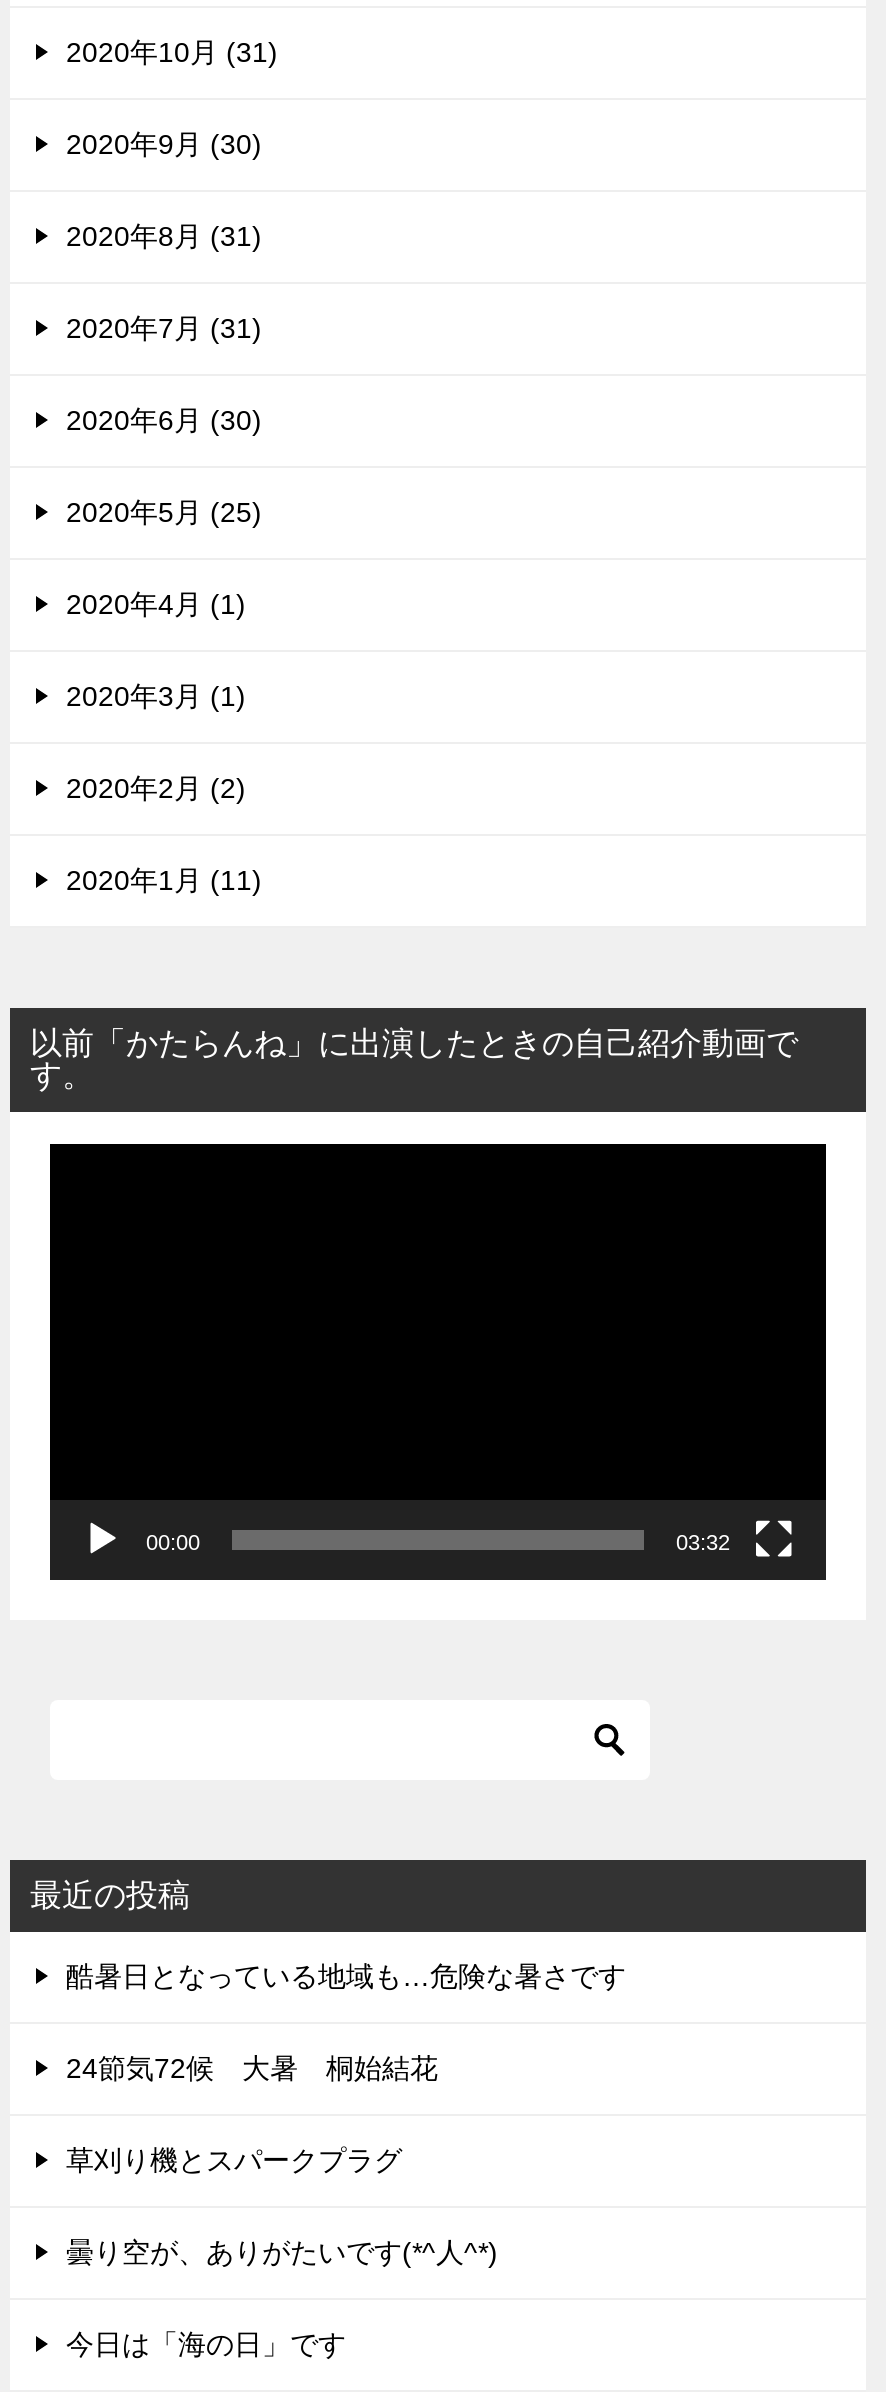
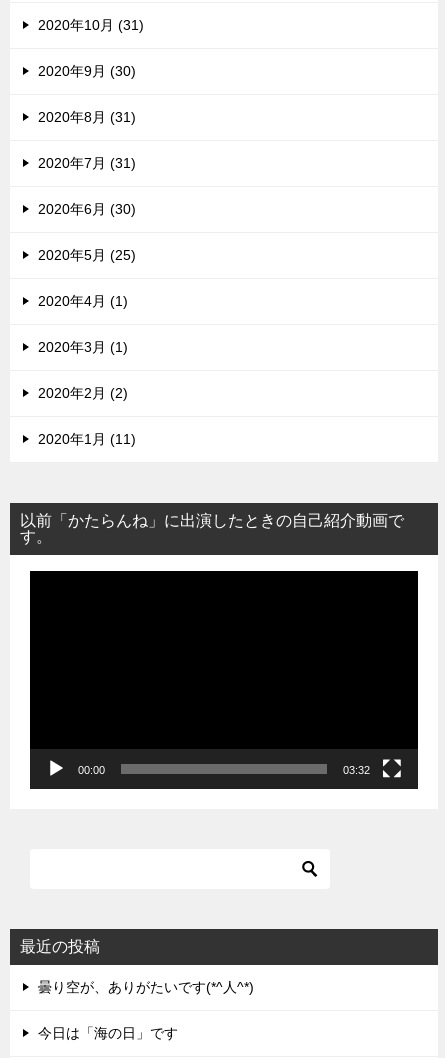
- 酷暑日となっている地域も…危険な暑さです
- 24節気72候 大暑 桐始結花
- 草刈り機とスパークプラグ
